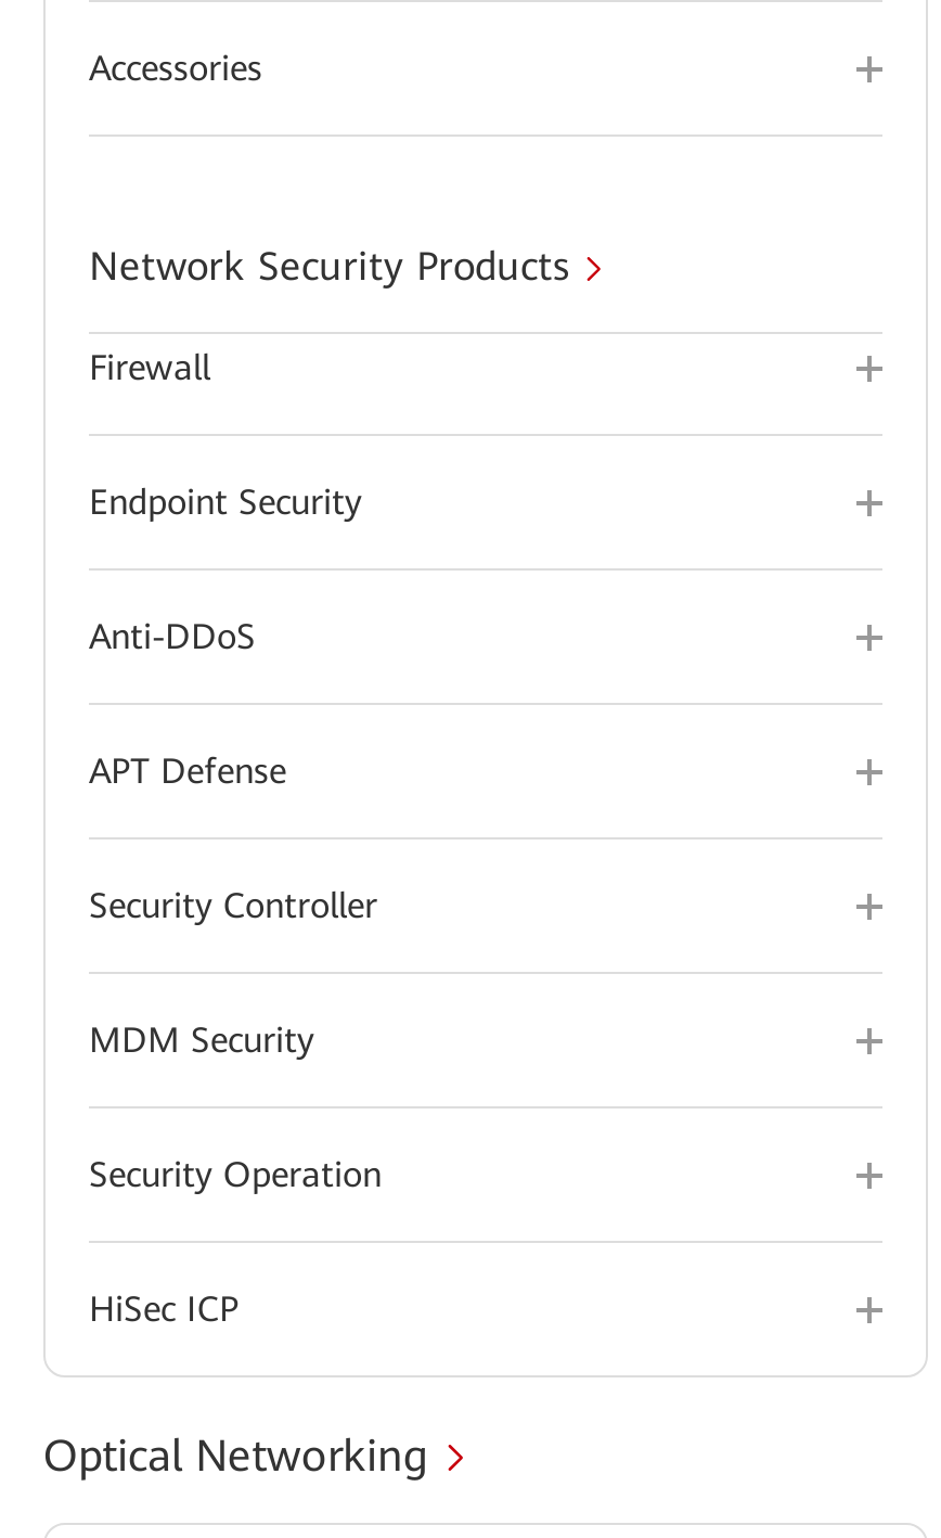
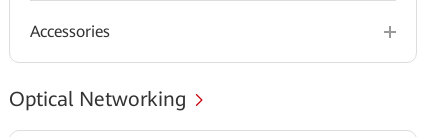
- Network Security Products
- Firewall
- Endpoint Security
- Anti-DDoS
- APT Defense
- Security Controller
- MDM Security
- Security Operation
- HiSec ICP
